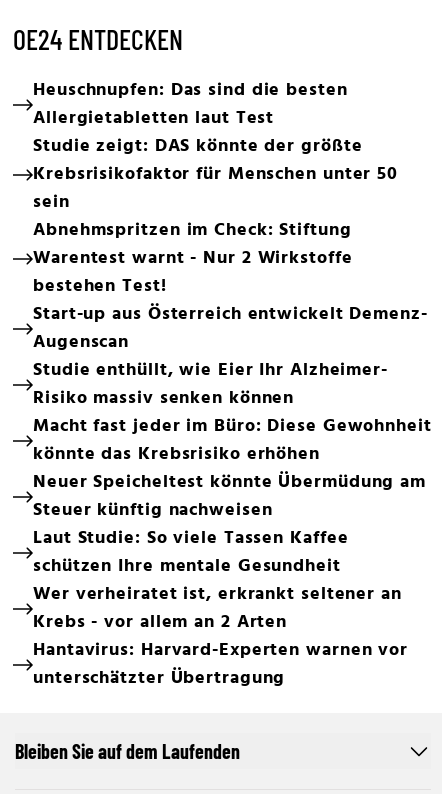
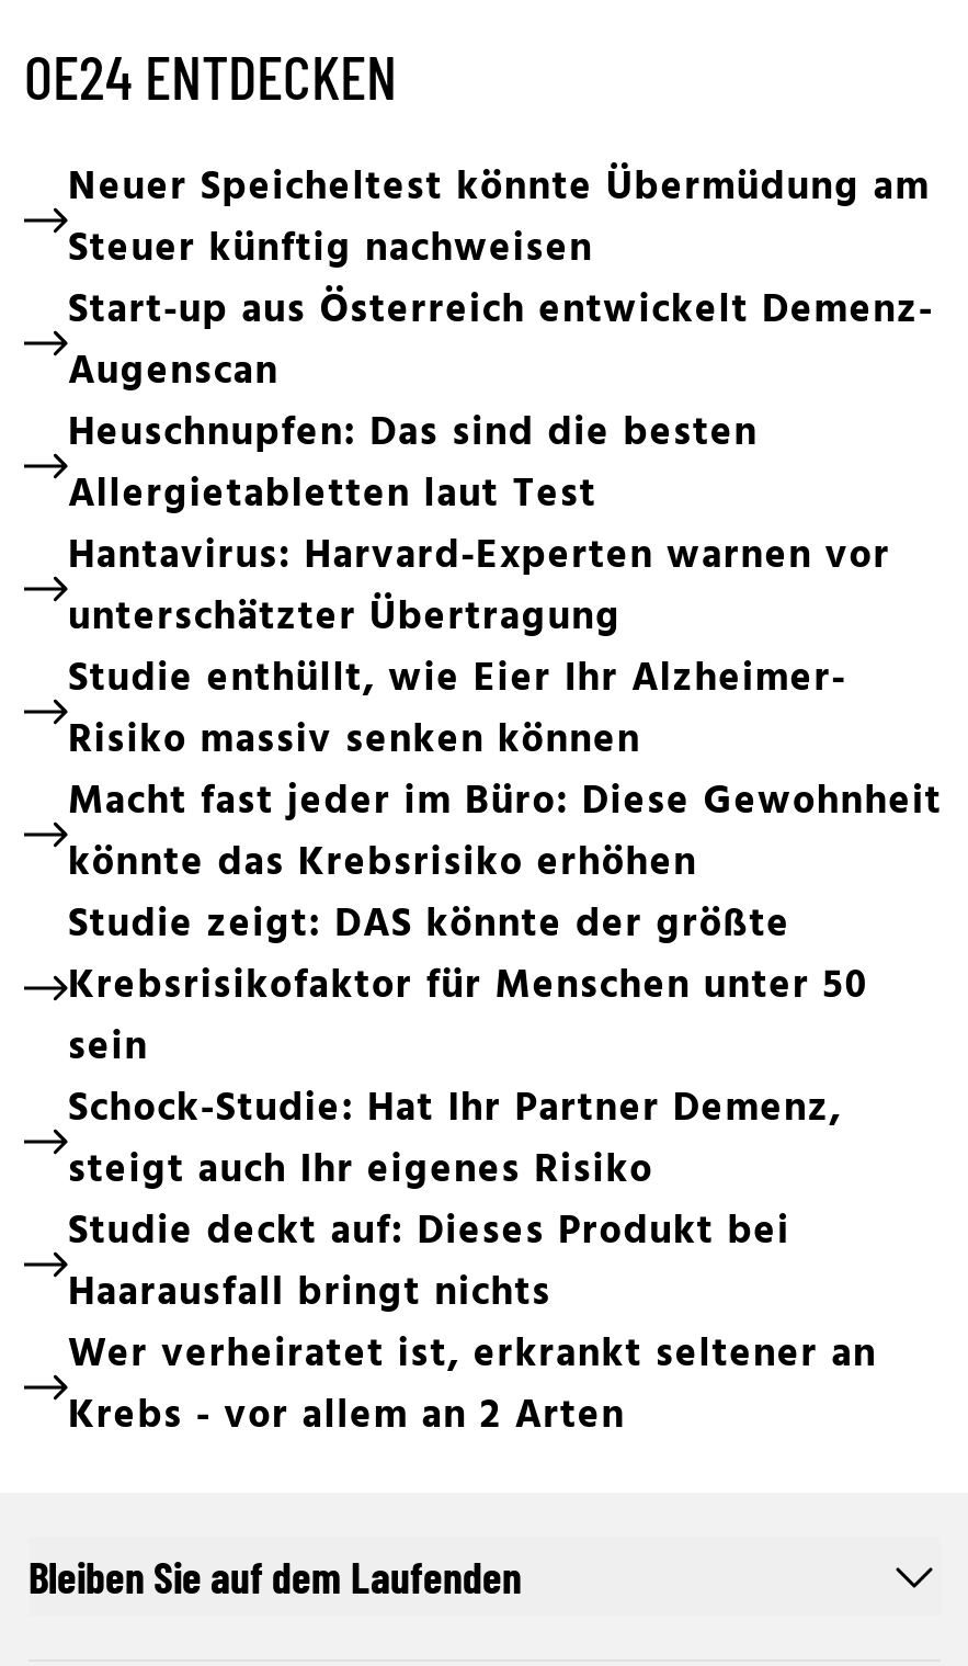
moved down: Heuschnupfen: Das sind die besten | Allergietabletten laut Test

moved down: Studie zeigt: DAS könnte der größte | Krebsrisikofaktor für Menschen unter 50 | sein

- Abnehmspritzen im Check: Stiftung
- Warentest warnt - Nur 2 Wirkstoffe
- bestehen Test!

moved up: Start-up aus Österreich entwickelt Demenz- | Augenscan

moved up: Studie enthüllt, wie Eier Ihr Alzheimer- | Risiko massiv senken können | Macht fast jeder im Büro: Diese Gewohnheit | könnte das Krebsrisiko erhöhen

moved up: Neuer Speicheltest könnte Übermüdung am | Steuer künftig nachweisen

- Laut Studie: So viele Tassen Kaffee
- schützen Ihre mentale Gesundheit
+ Schock-Studie: Hat Ihr Partner Demenz,
+ steigt auch Ihr eigenes Risiko
+ Studie deckt auf: Dieses Produkt bei
+ Haarausfall bringt nichts

moved down: Wer verheiratet ist, erkrankt seltener an | Krebs - vor allem an 2 Arten

moved up: Hantavirus: Harvard-Experten warnen vor | unterschätzter Übertragung
